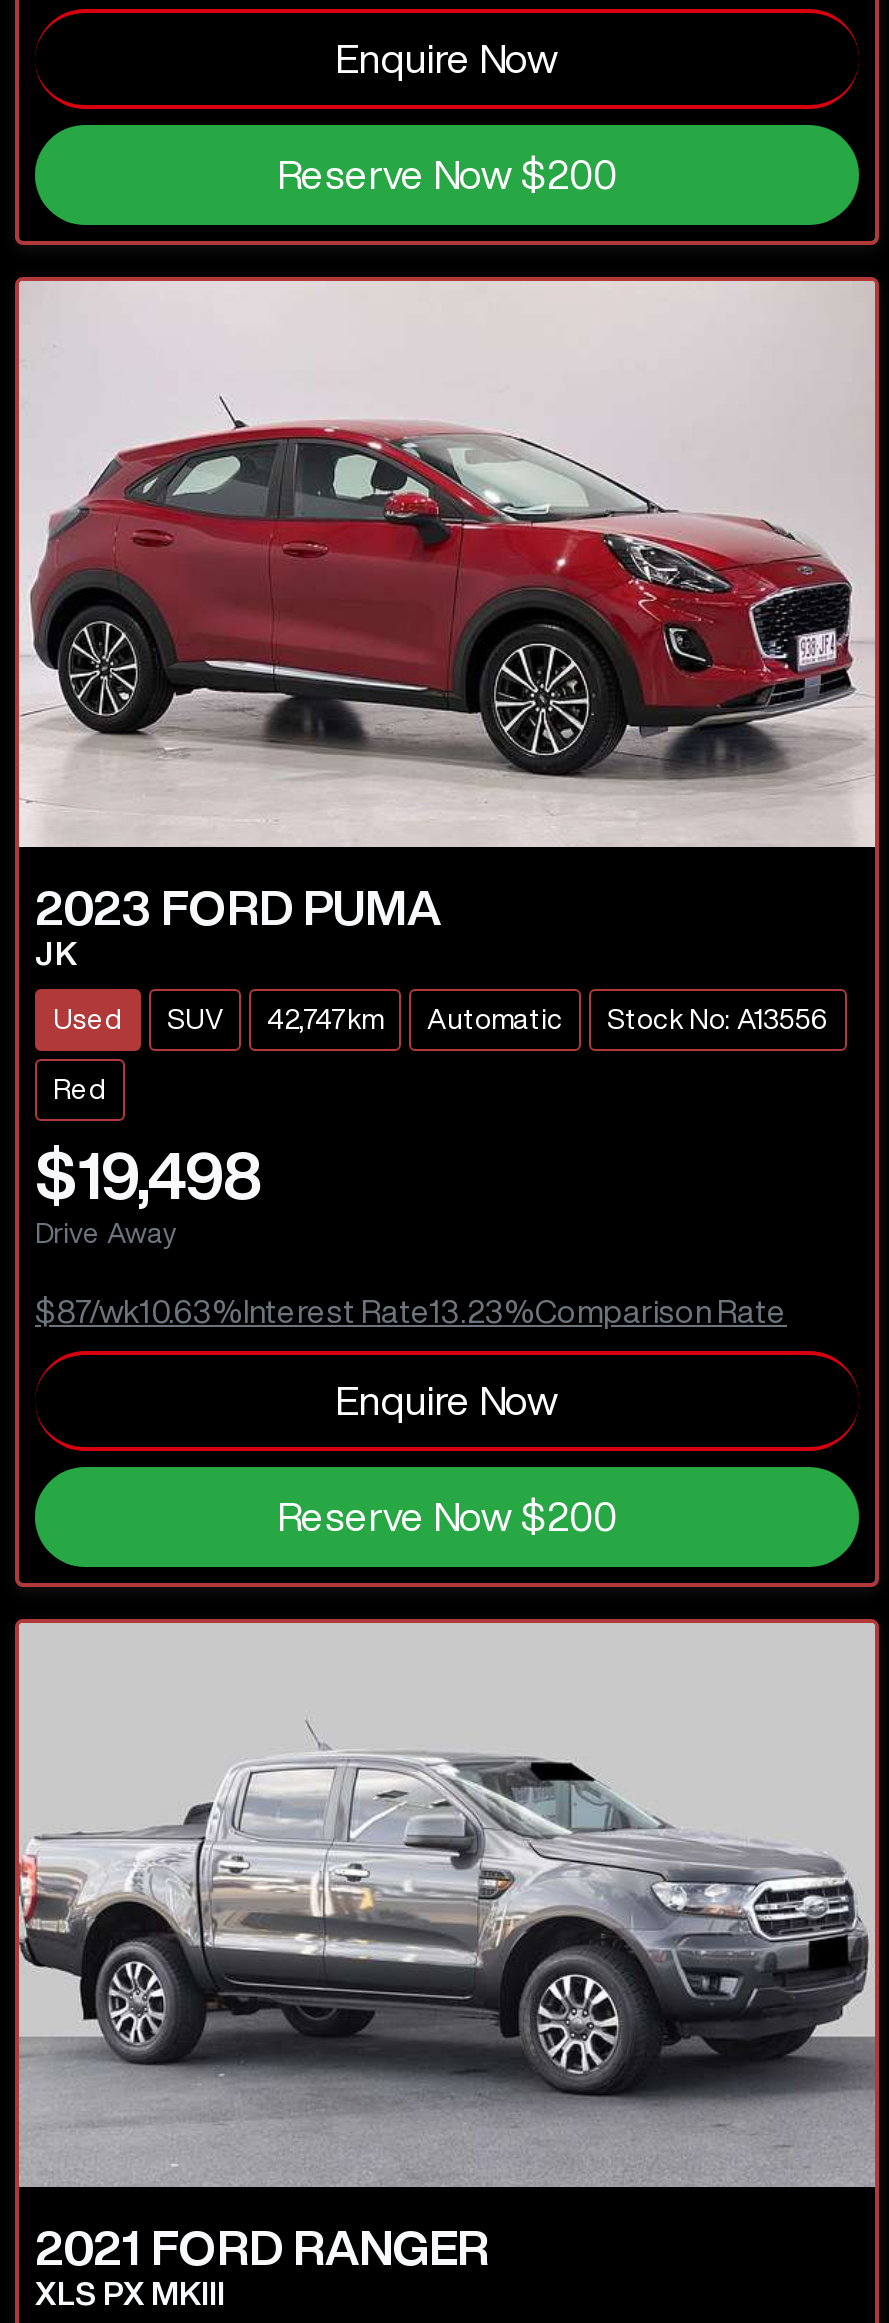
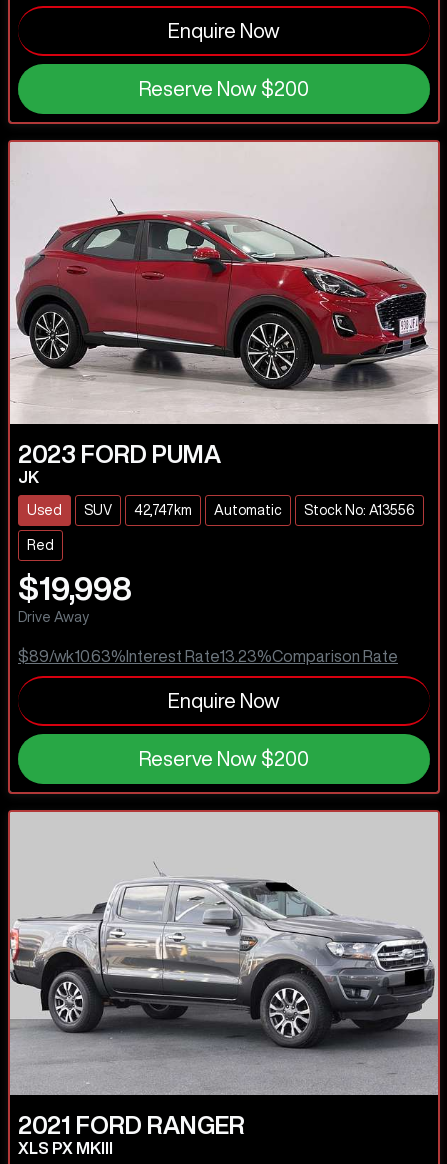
- $19,498
+ $19,998

- $87/wk10.63%Interest Rate13.23%Comparison Rate
+ $89/wk10.63%Interest Rate13.23%Comparison Rate
